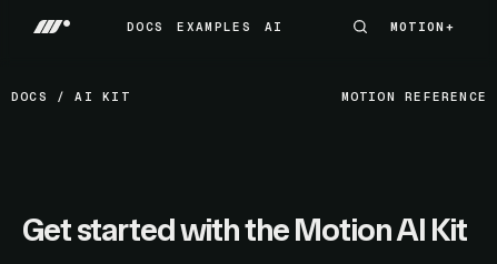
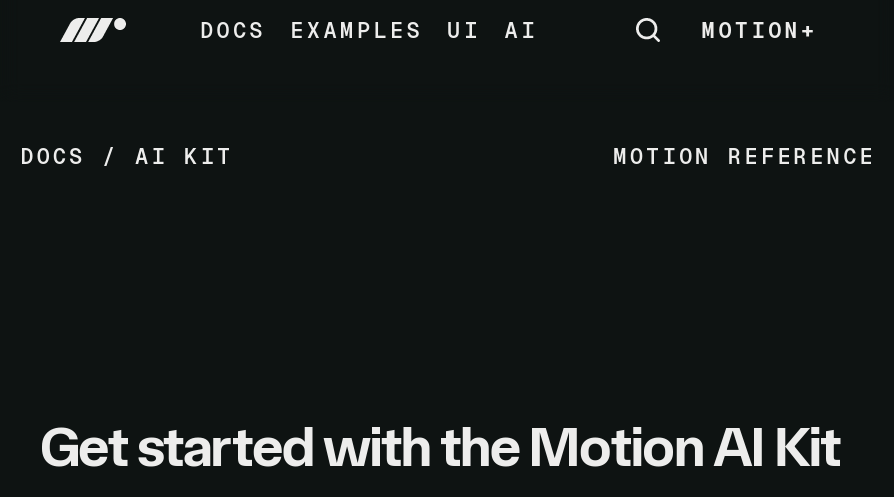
+ UI
